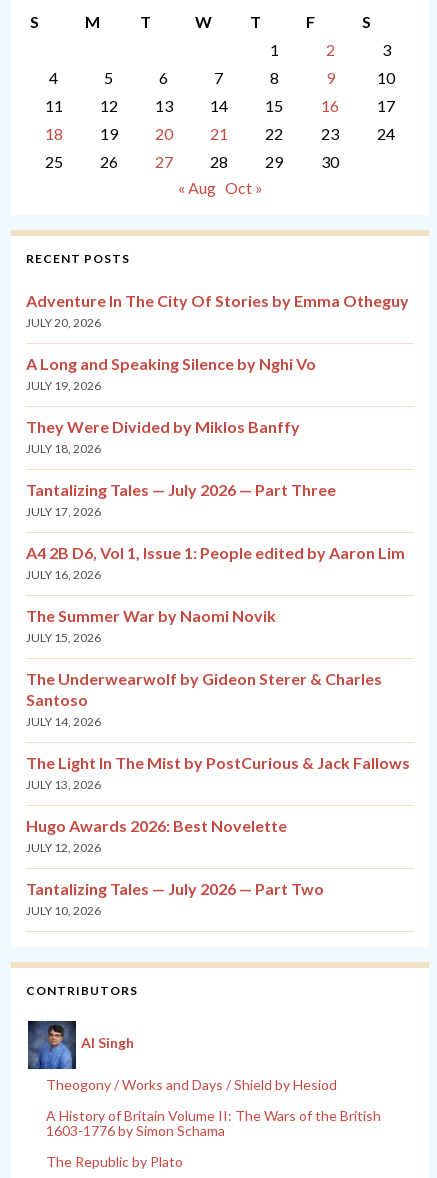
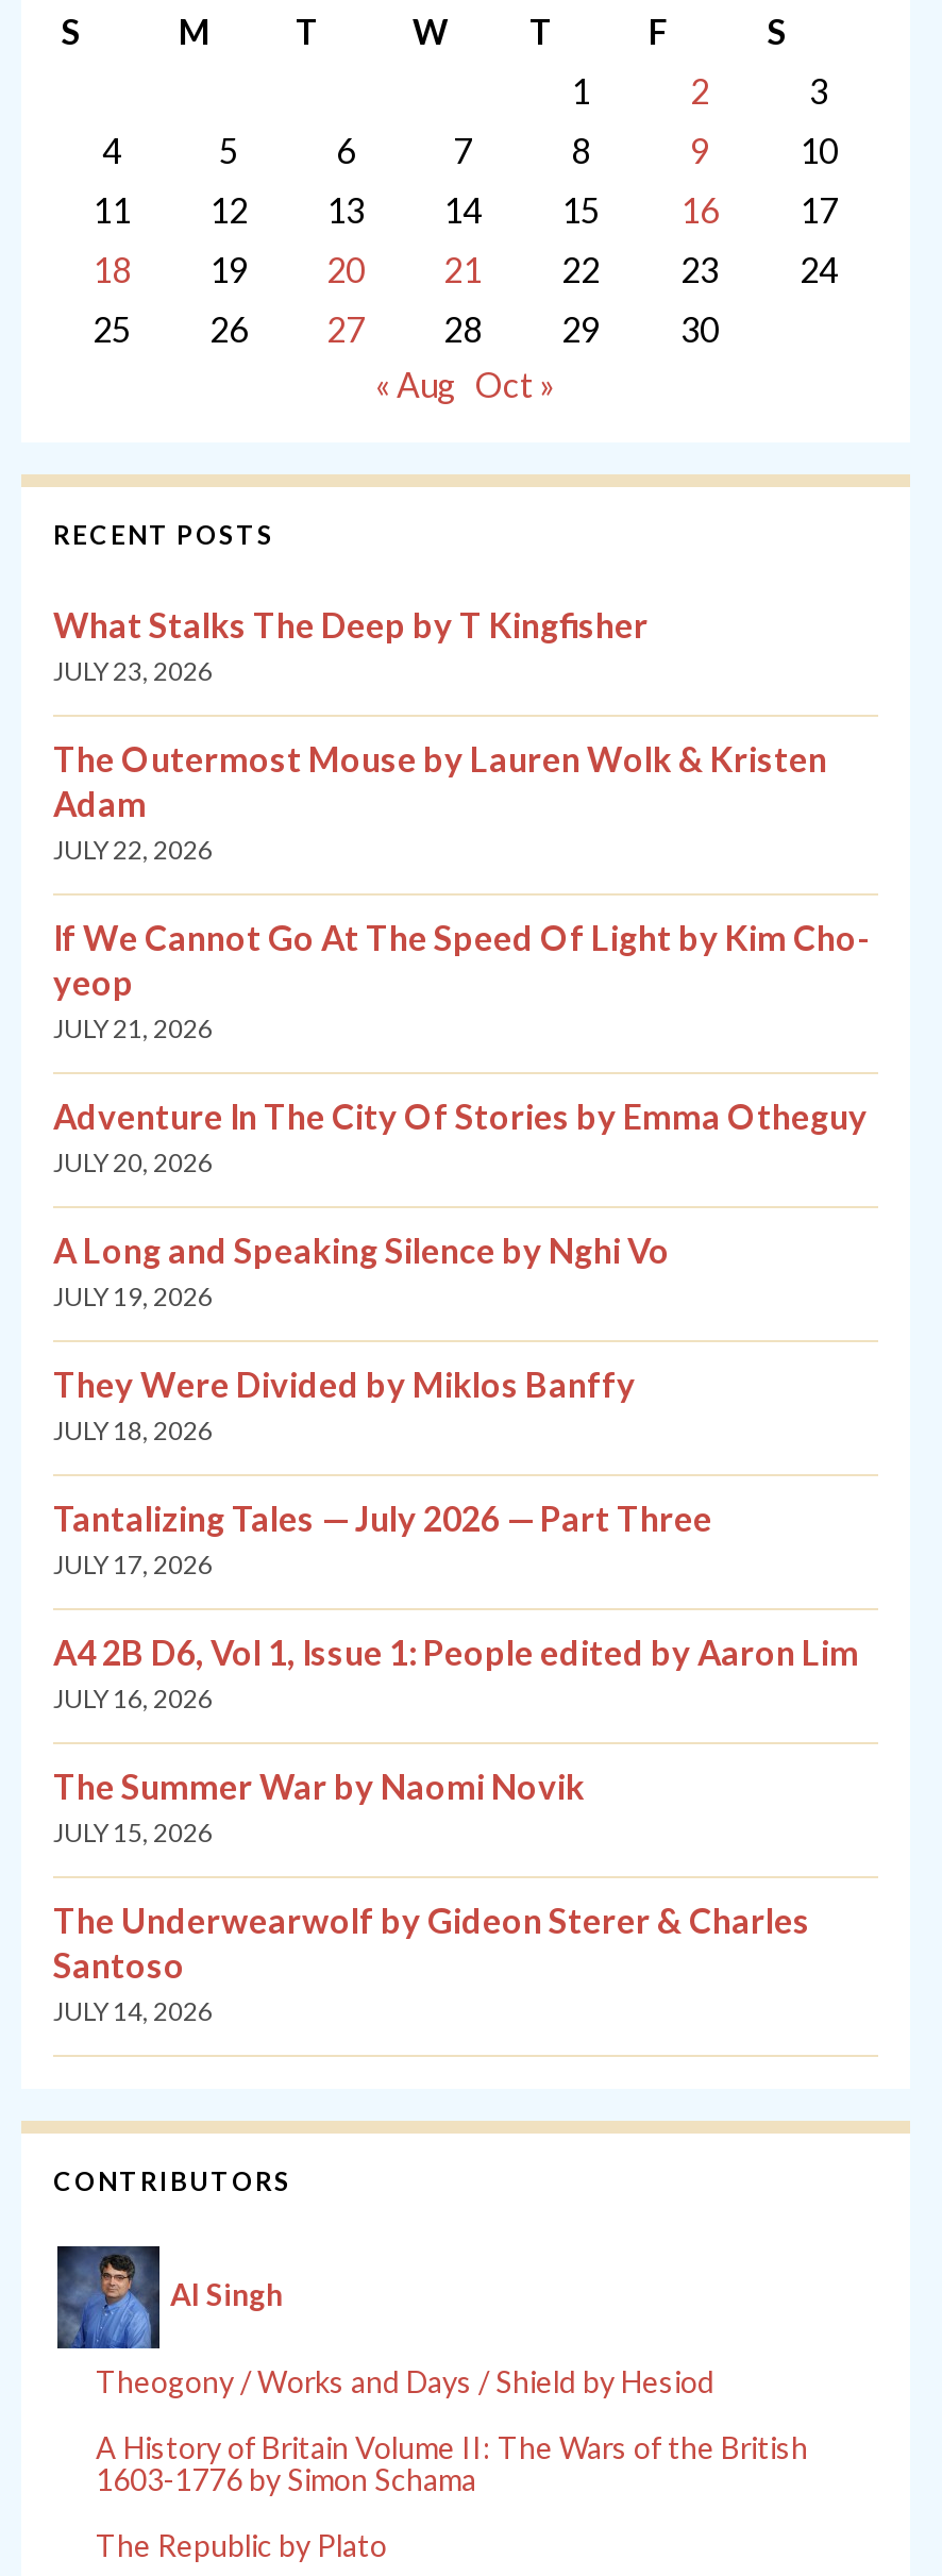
+ What Stalks The Deep by T Kingfisher
+ JULY 23, 2026
+ The Outermost Mouse by Lauren Wolk & Kristen
+ Adam
+ JULY 22, 2026
+ If We Cannot Go At The Speed Of Light by Kim Cho-
+ yeop
+ JULY 21, 2026

moved down: Adventure In The City Of Stories by Emma Otheguy | JULY 20, 2026 | A Long and Speaking Silence by Nghi Vo | ... | Santoso | JULY 14, 2026

- The Light In The Mist by PostCurious & Jack Fallows
- JULY 13, 2026
- Hugo Awards 2026: Best Novelette
- JULY 12, 2026
- Tantalizing Tales — July 2026 — Part Two
- JULY 10, 2026
